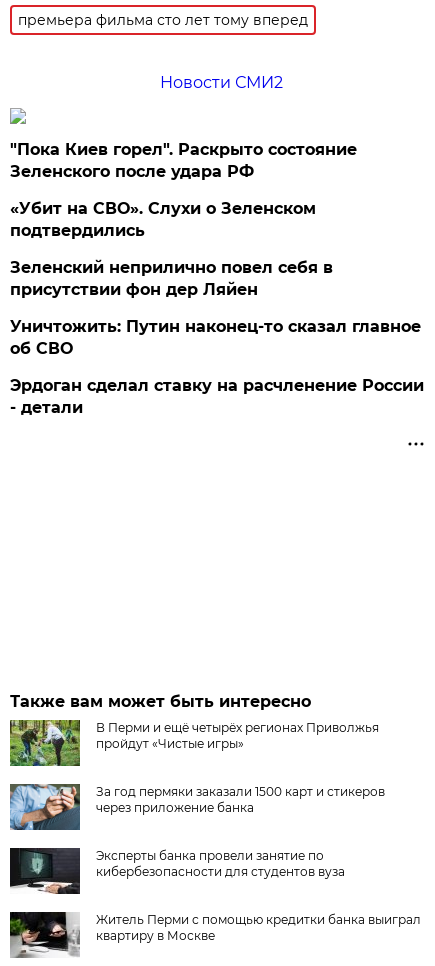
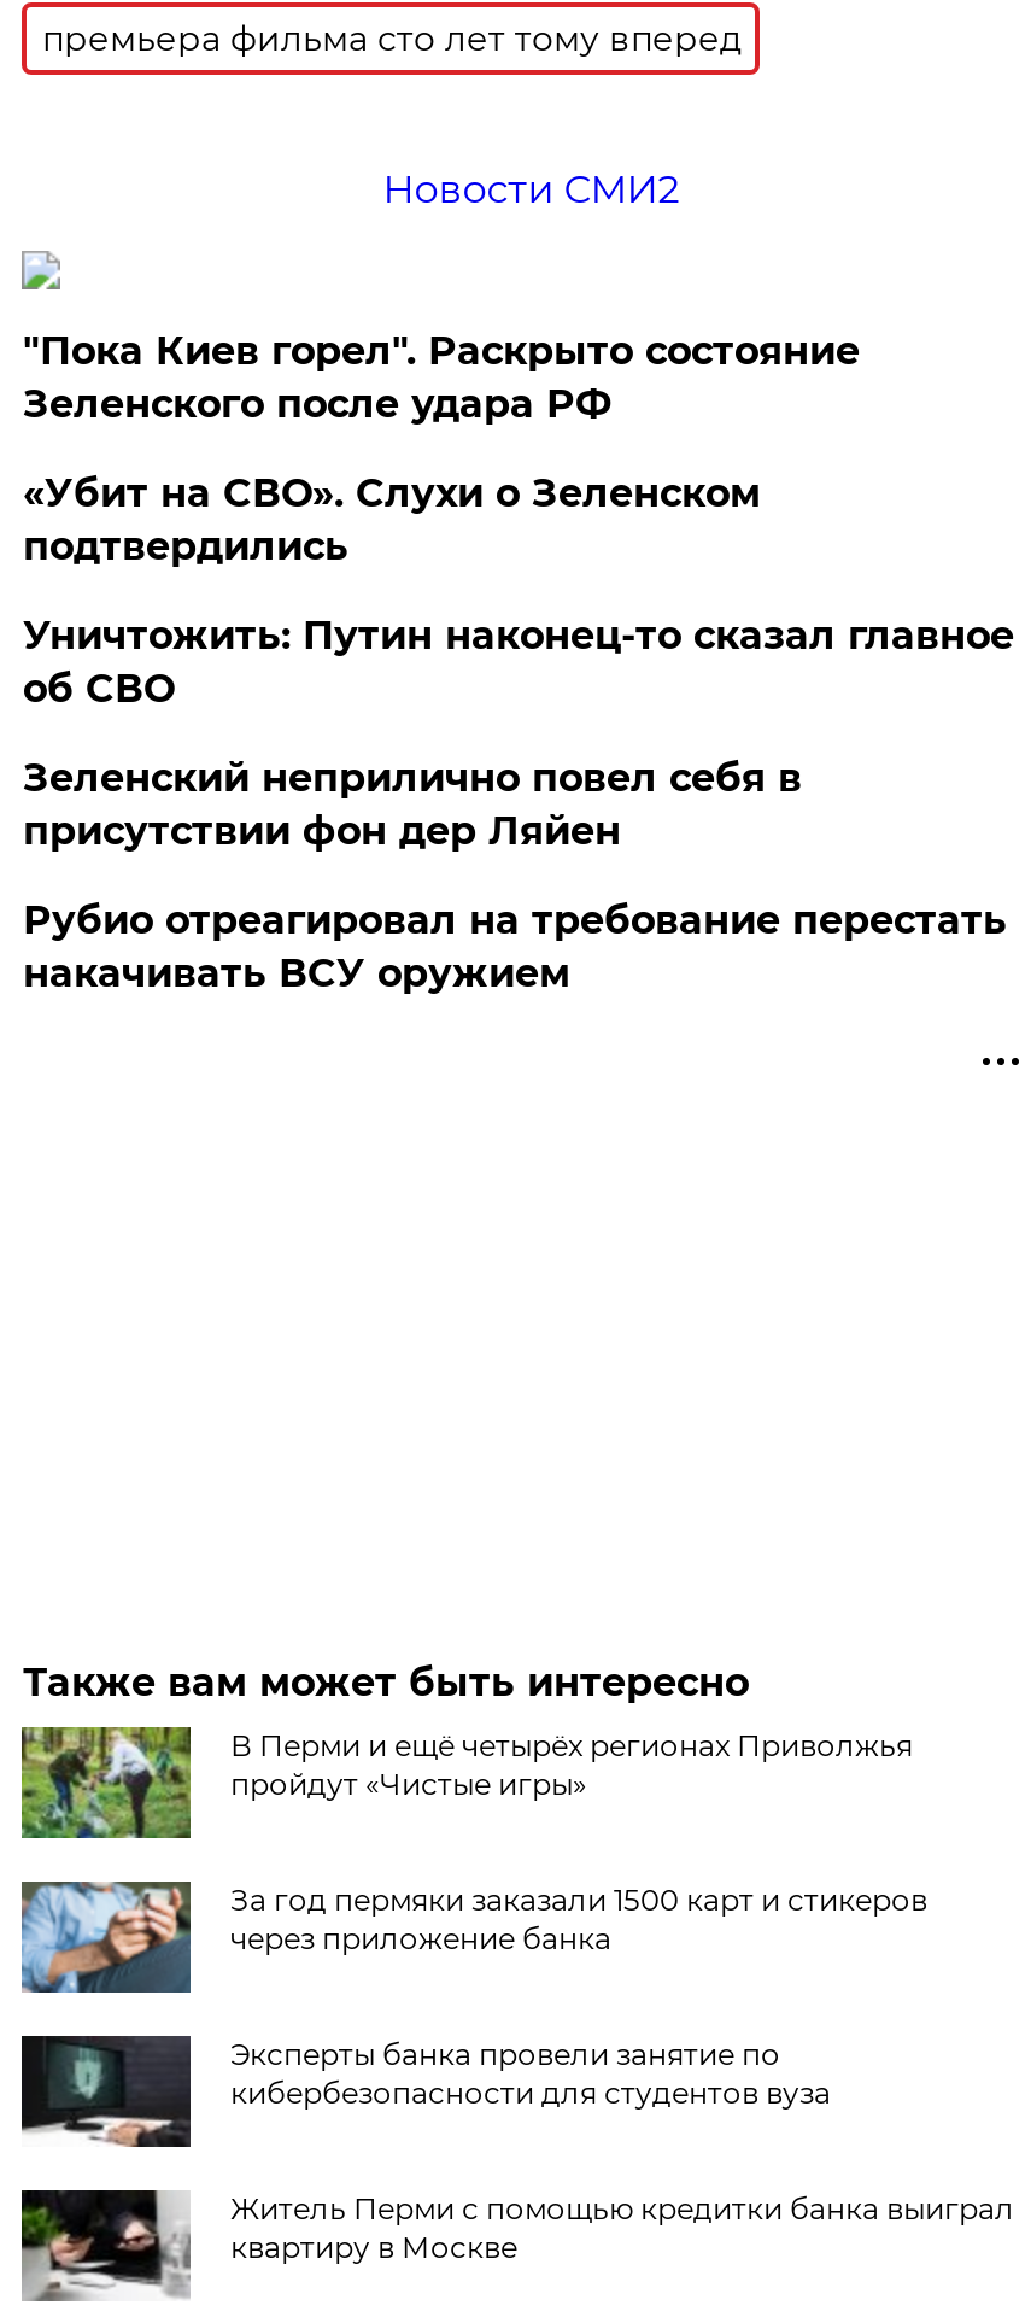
moved down: Зеленский неприлично повел cебя в | присутствии фон дер Ляйен

moved up: Уничтожить: Путин наконец-то сказал главное | об СВО

- Эрдоган сделал ставку на расчленение России
- - детали
+ Рубио отреагировал на требование перестать
+ накачивать ВСУ оружием
